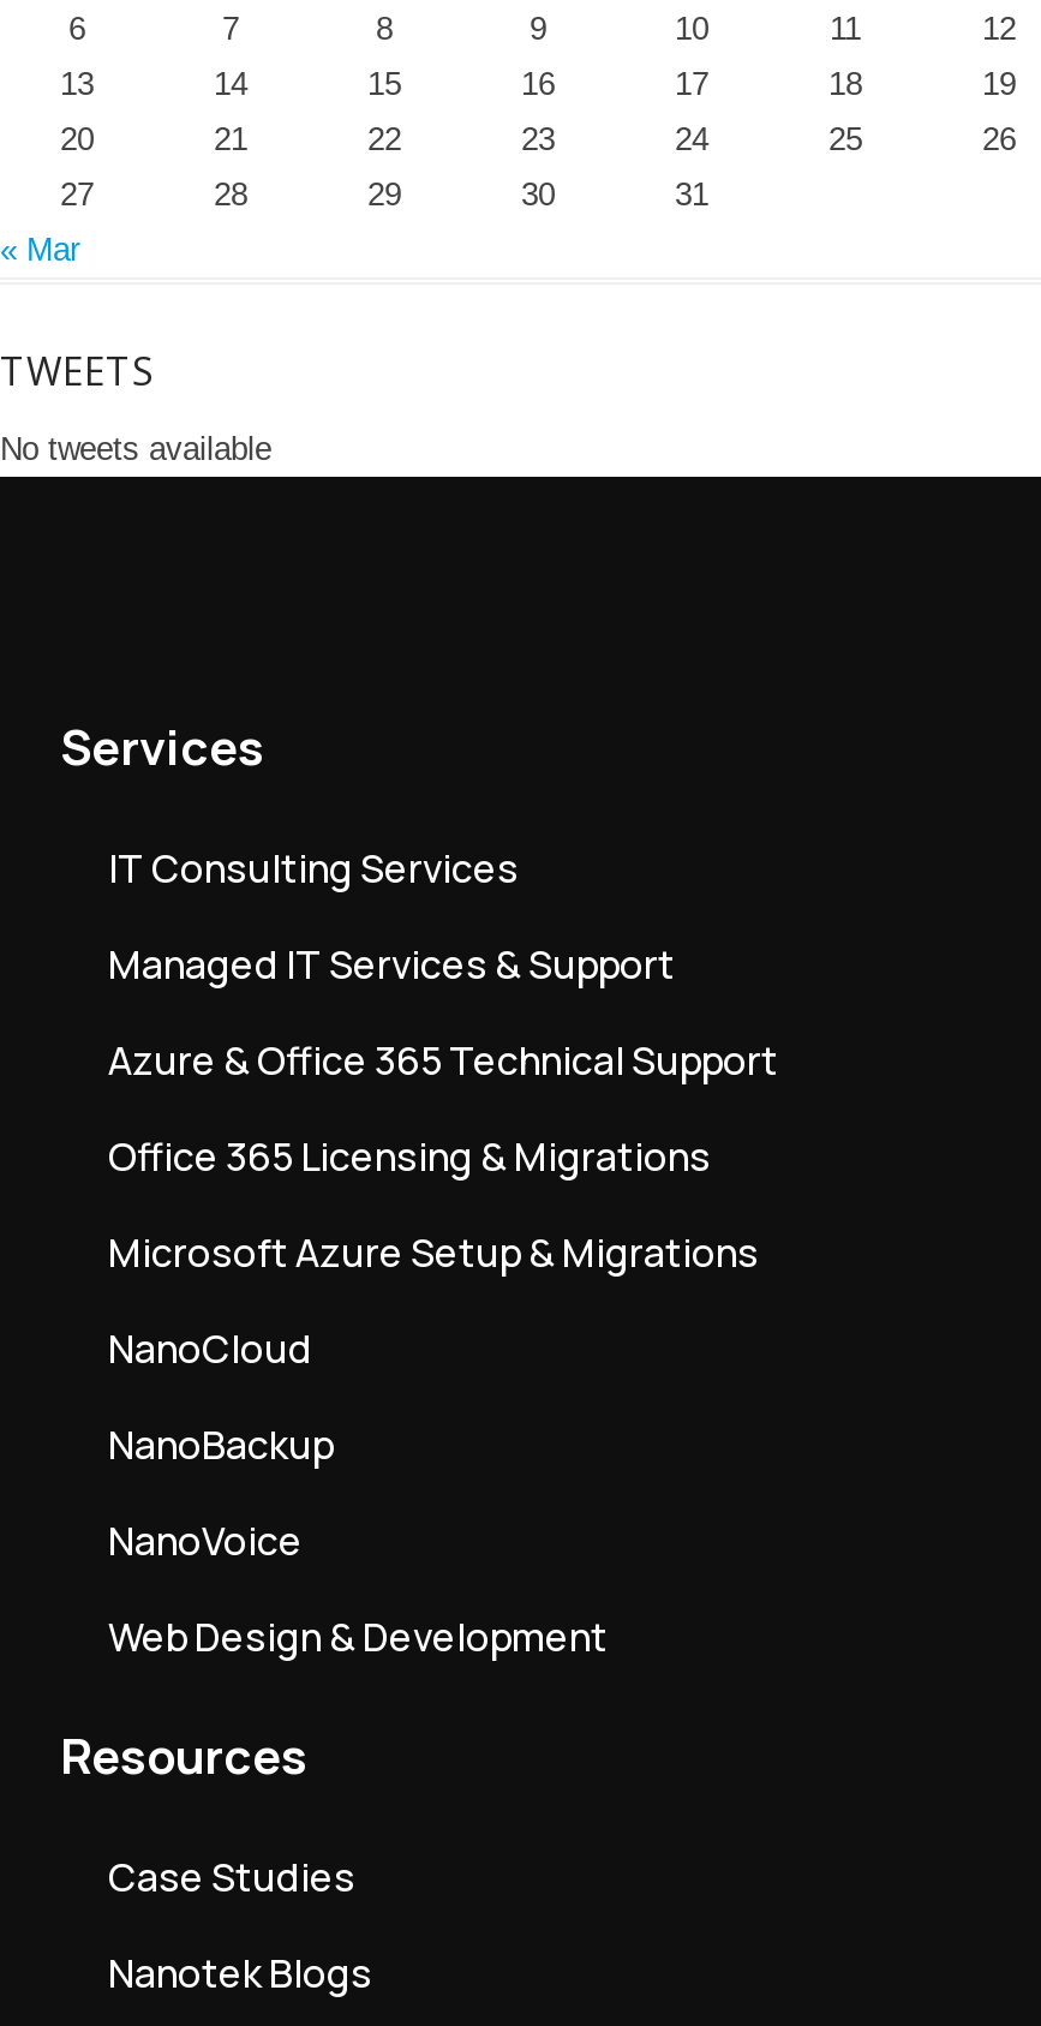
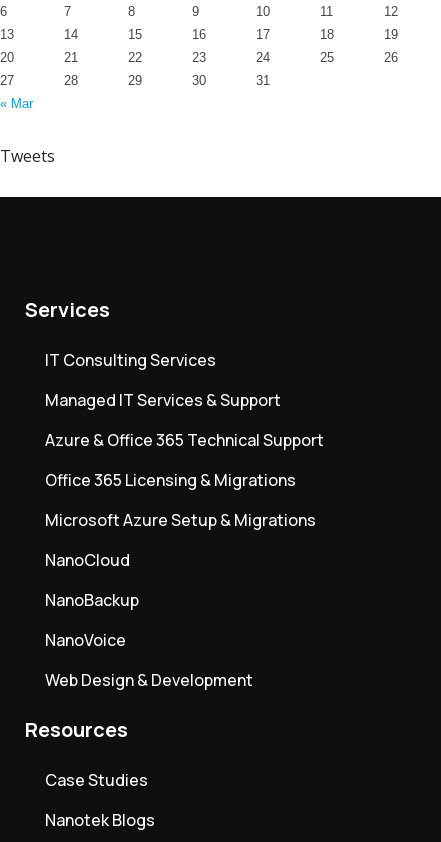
- TWEETS
- No tweets available
+ Tweets
